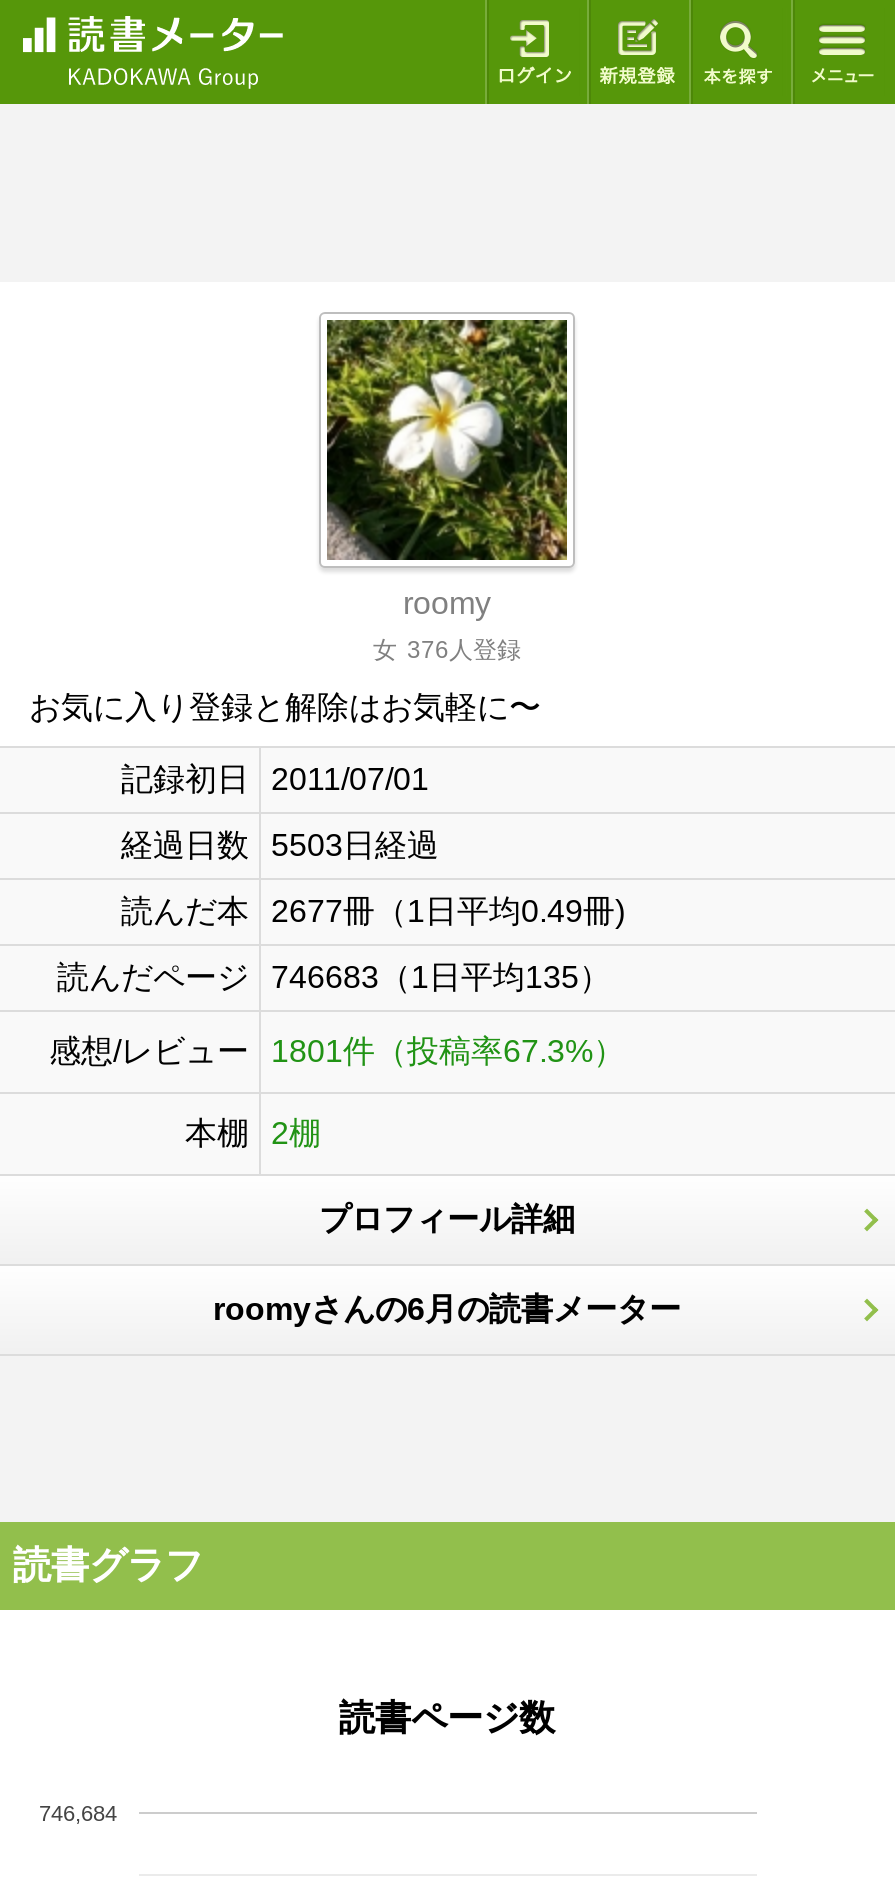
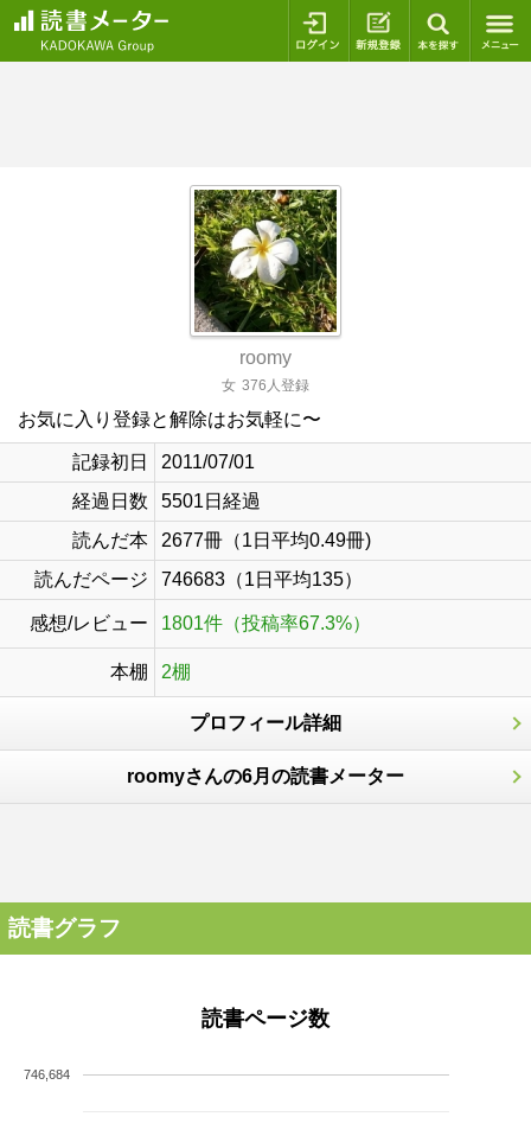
- 経過日数 5503日経過
+ 経過日数 5501日経過
